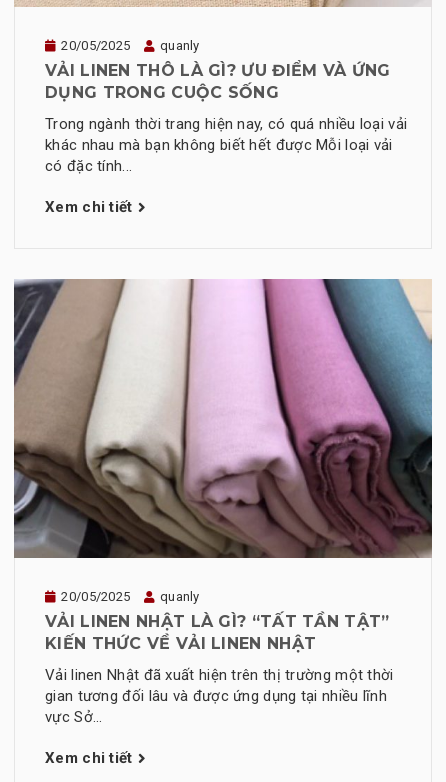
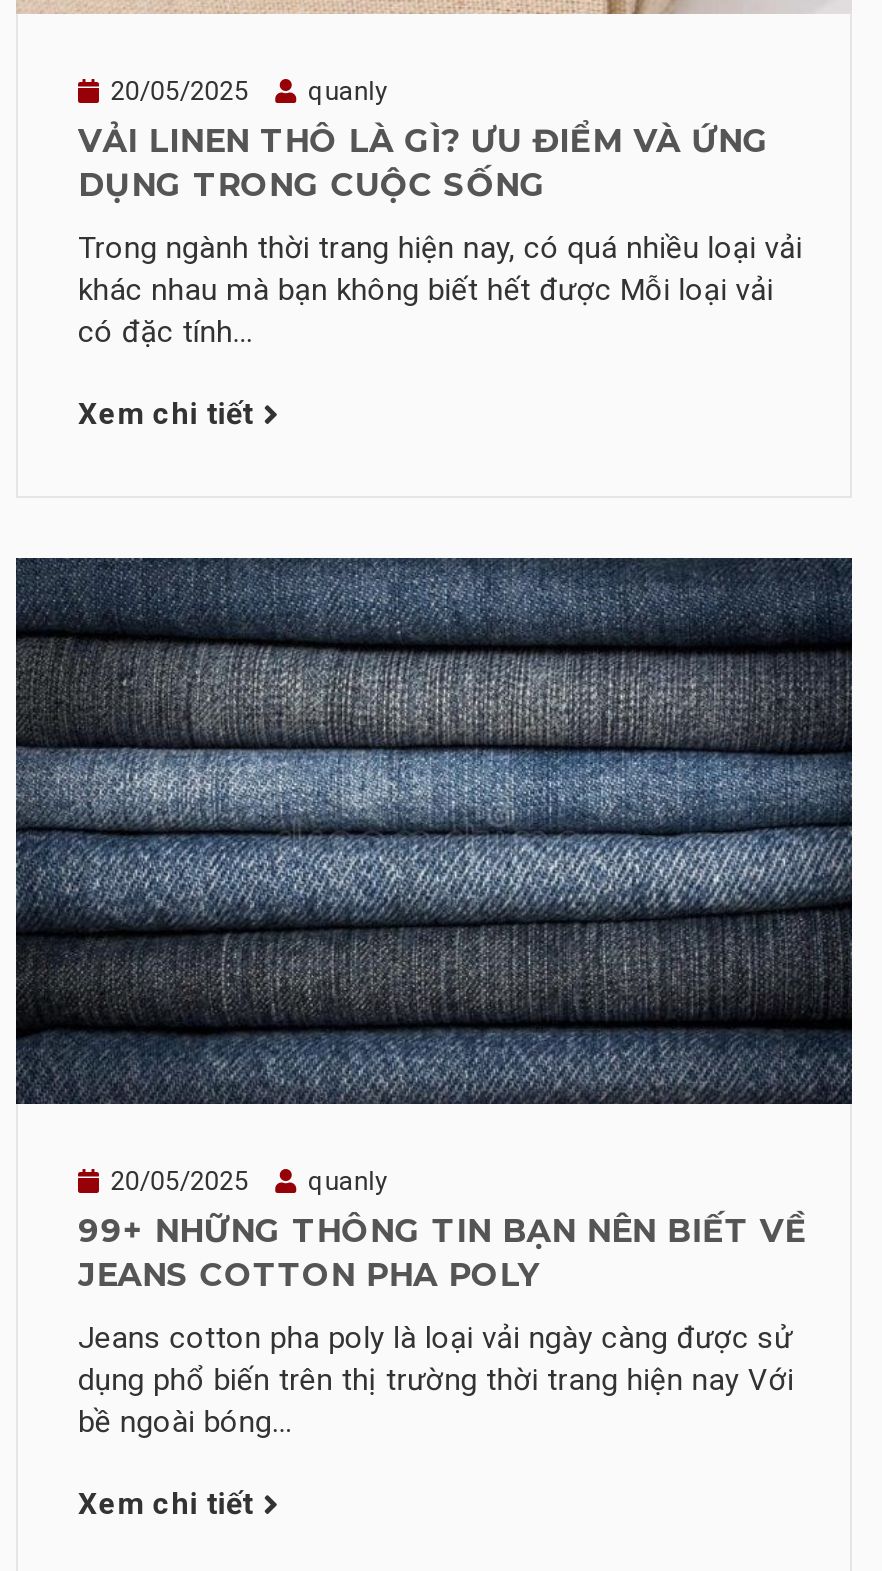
- [image]
+ [image]

- VẢI LINEN NHẬT LÀ GÌ? “TẤT TẦN TẬT”
- KIẾN THỨC VỀ VẢI LINEN NHẬT
+ 99+ NHỮNG THÔNG TIN BẠN NÊN BIẾT VỀ
+ JEANS COTTON PHA POLY

- Vải linen Nhật đã xuất hiện trên thị trường một thời
- gian tương đối lâu và được ứng dụng tại nhiều lĩnh
- vực Sở...
+ Jeans cotton pha poly là loại vải ngày càng được sử
+ dụng phổ biến trên thị trường thời trang hiện nay Với
+ bề ngoài bóng...
